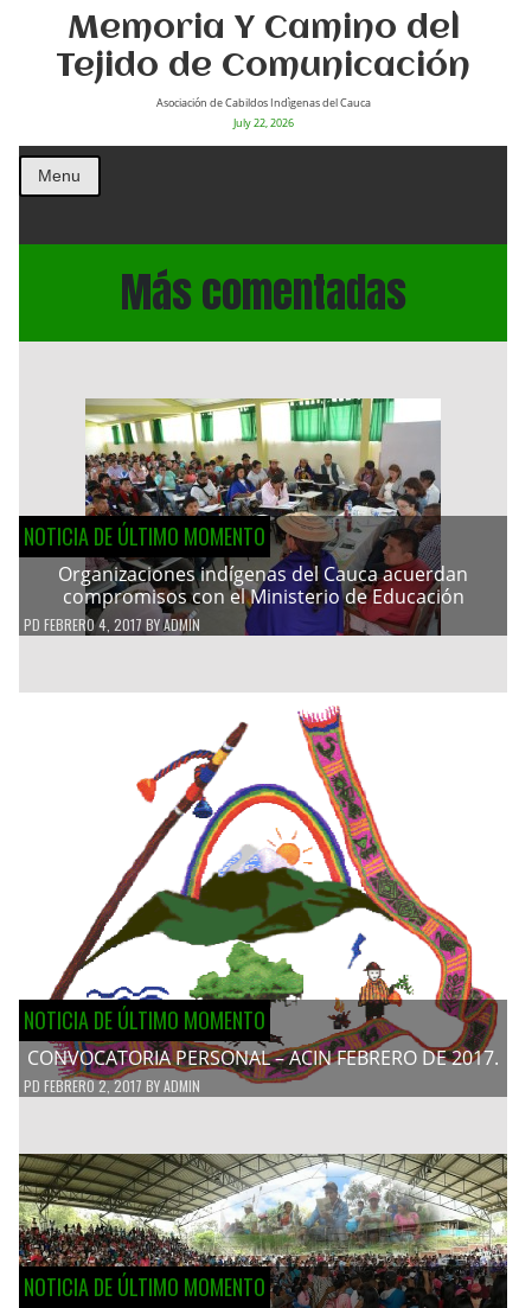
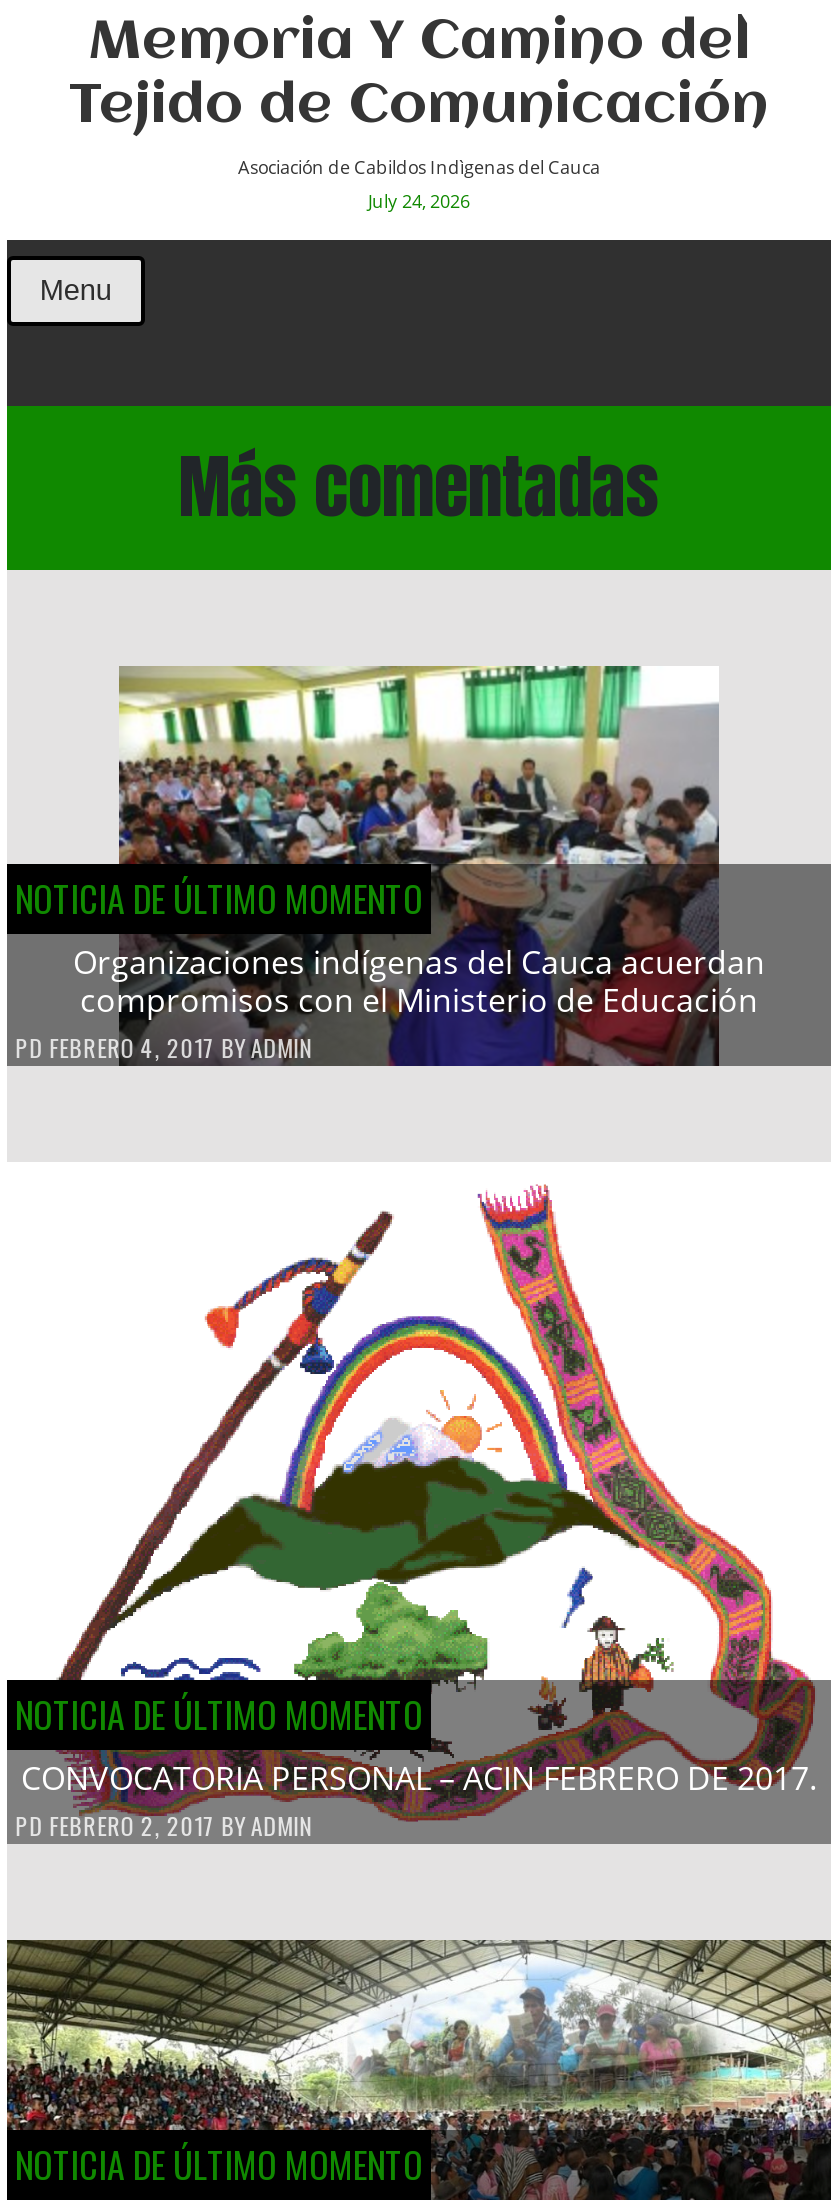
- July 22, 2026
+ July 24, 2026
